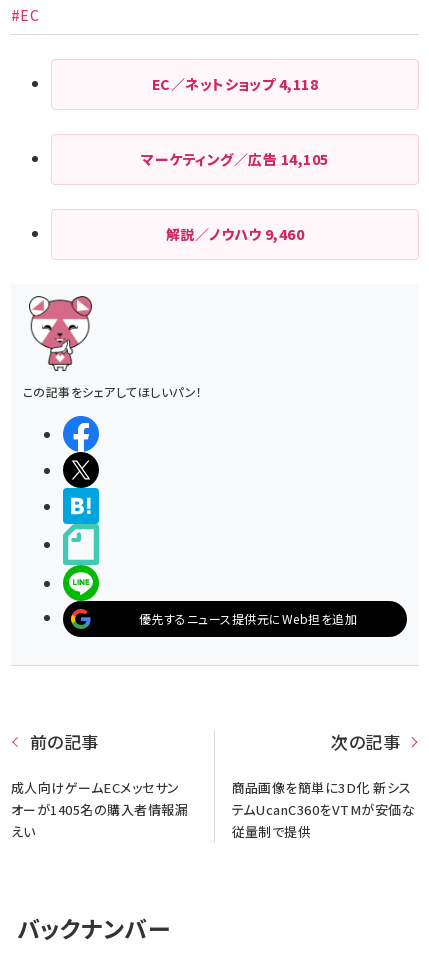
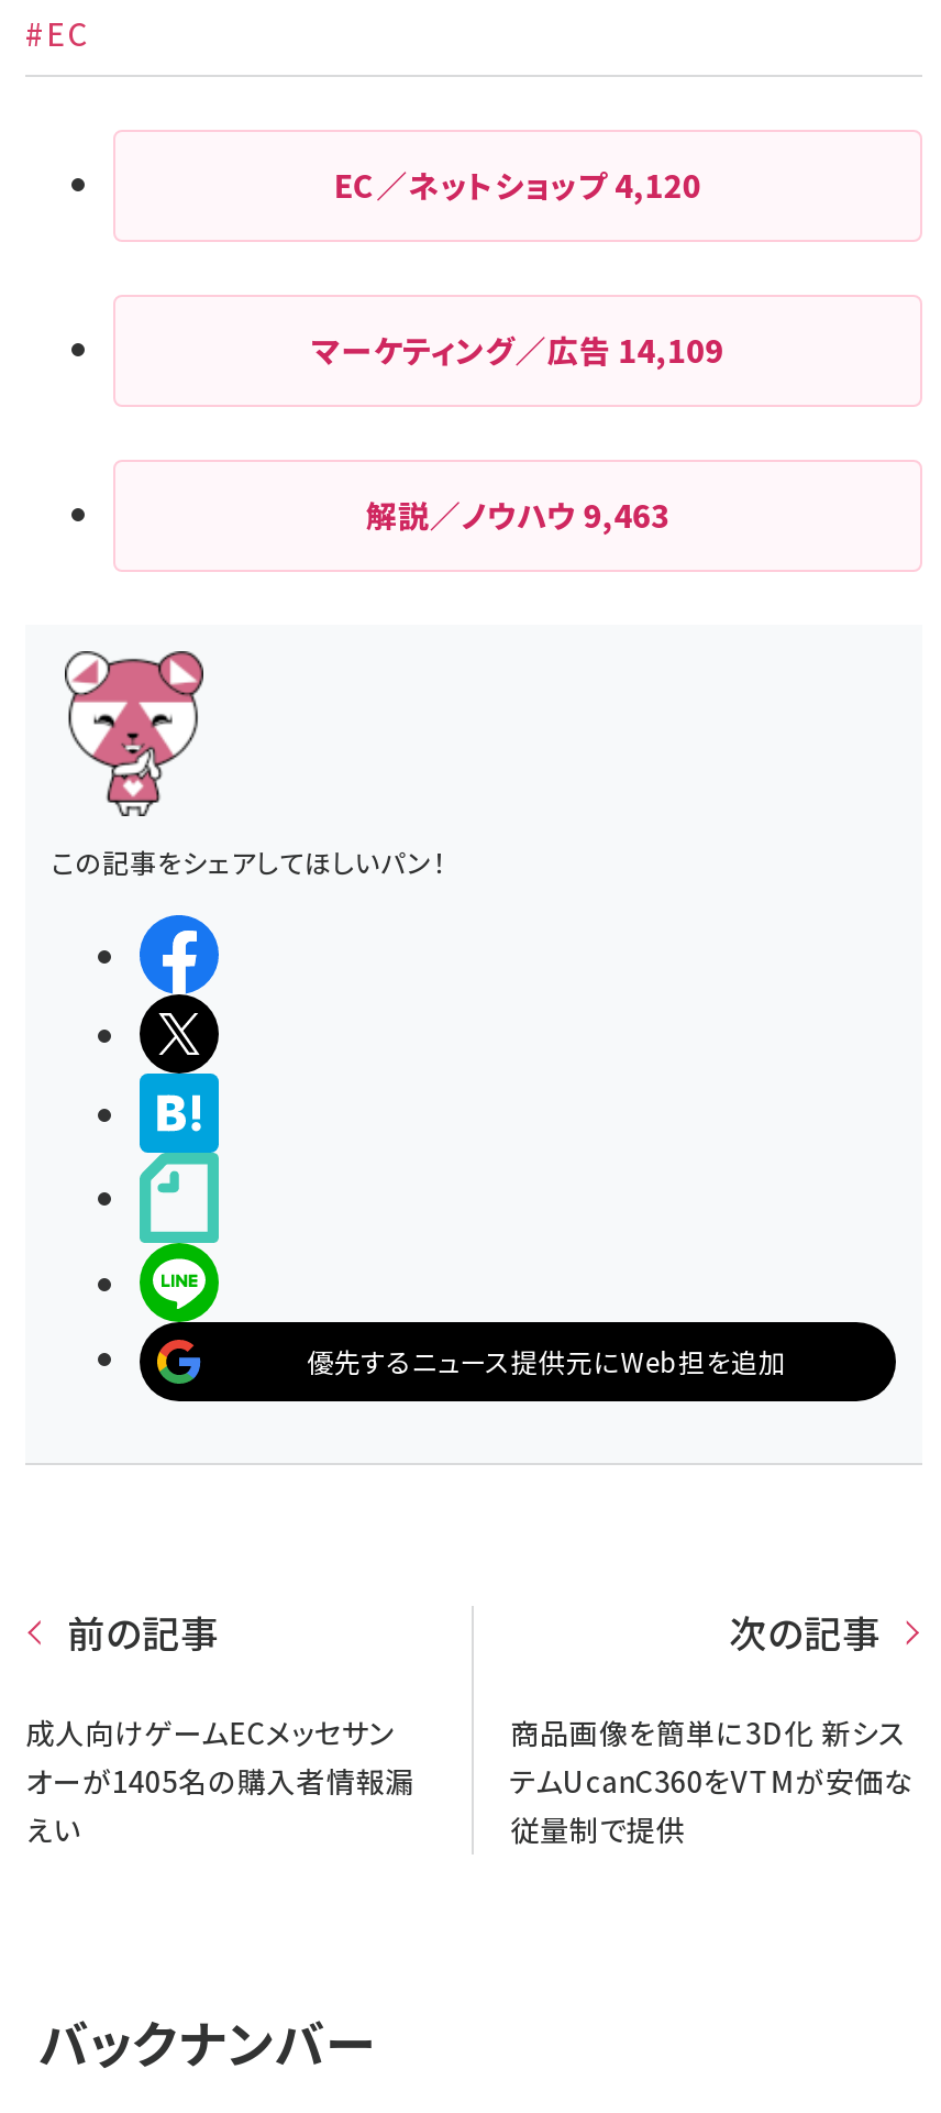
- EC／ネットショップ4,118
+ EC／ネットショップ4,120

- マーケティング／広告14,105
+ マーケティング／広告14,109

- 解説／ノウハウ9,460
+ 解説／ノウハウ9,463
